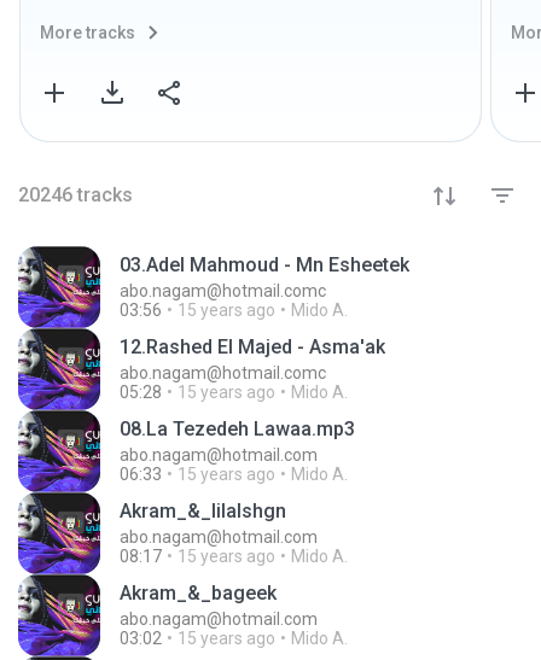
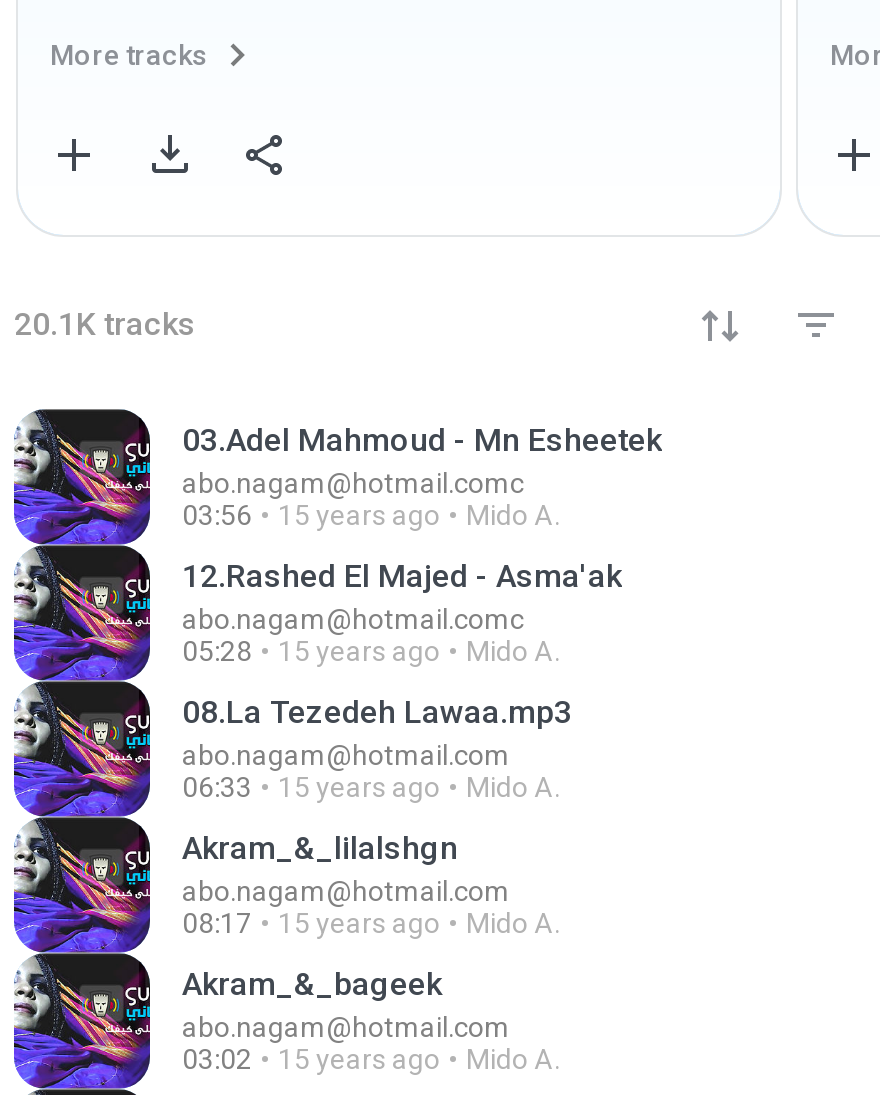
- 20246 tracks
+ 20.1K tracks
